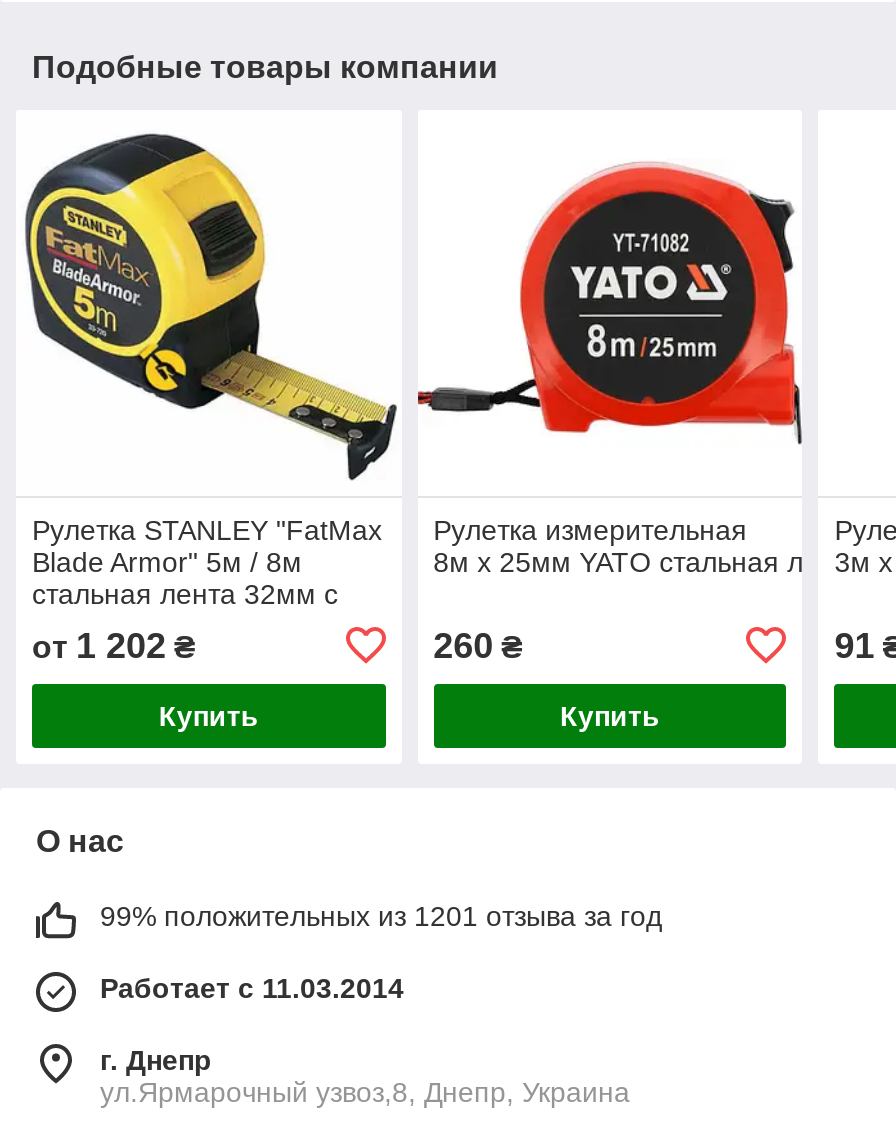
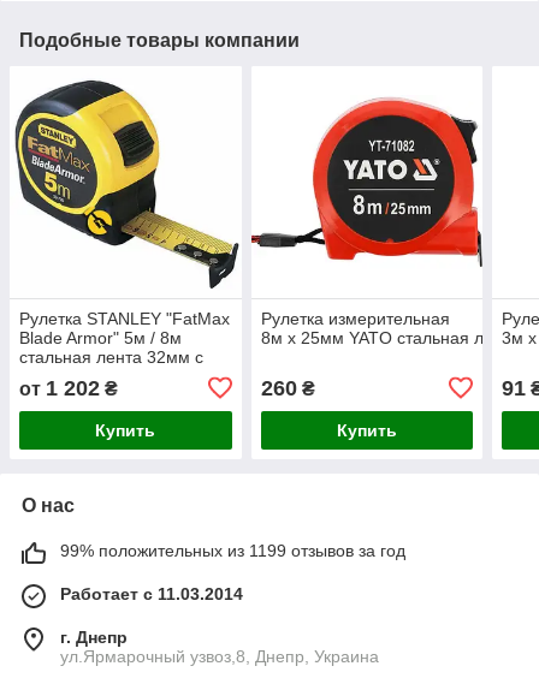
- 99% положительных из 1201 отзыва за год
+ 99% положительных из 1199 отзывов за год
